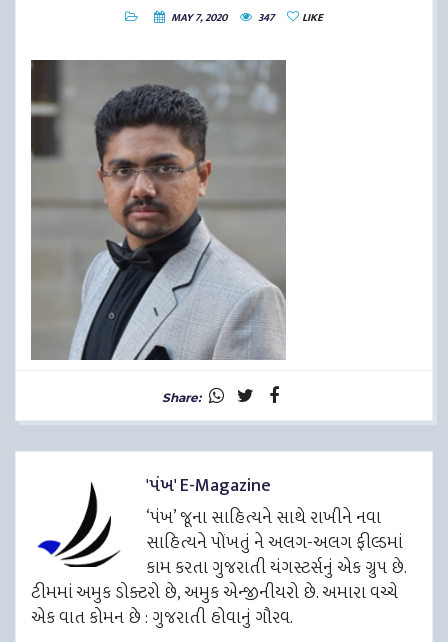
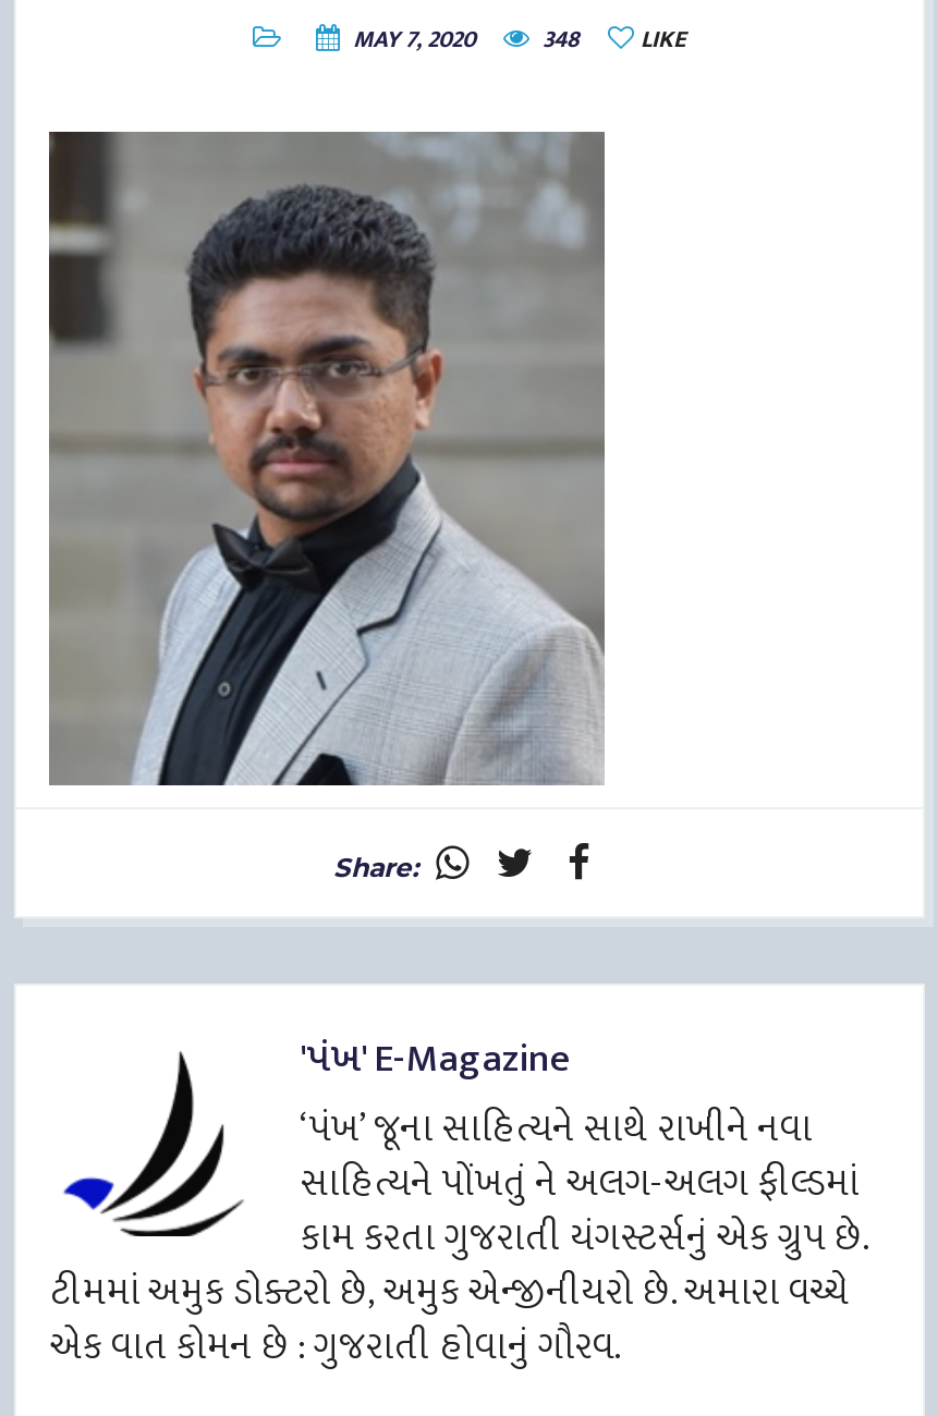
- MAY 7, 2020 347 LIKE
+ MAY 7, 2020 348 LIKE
